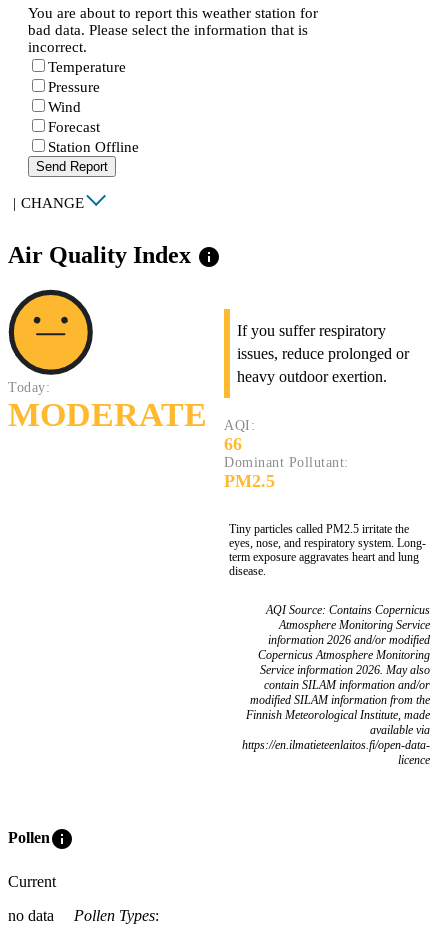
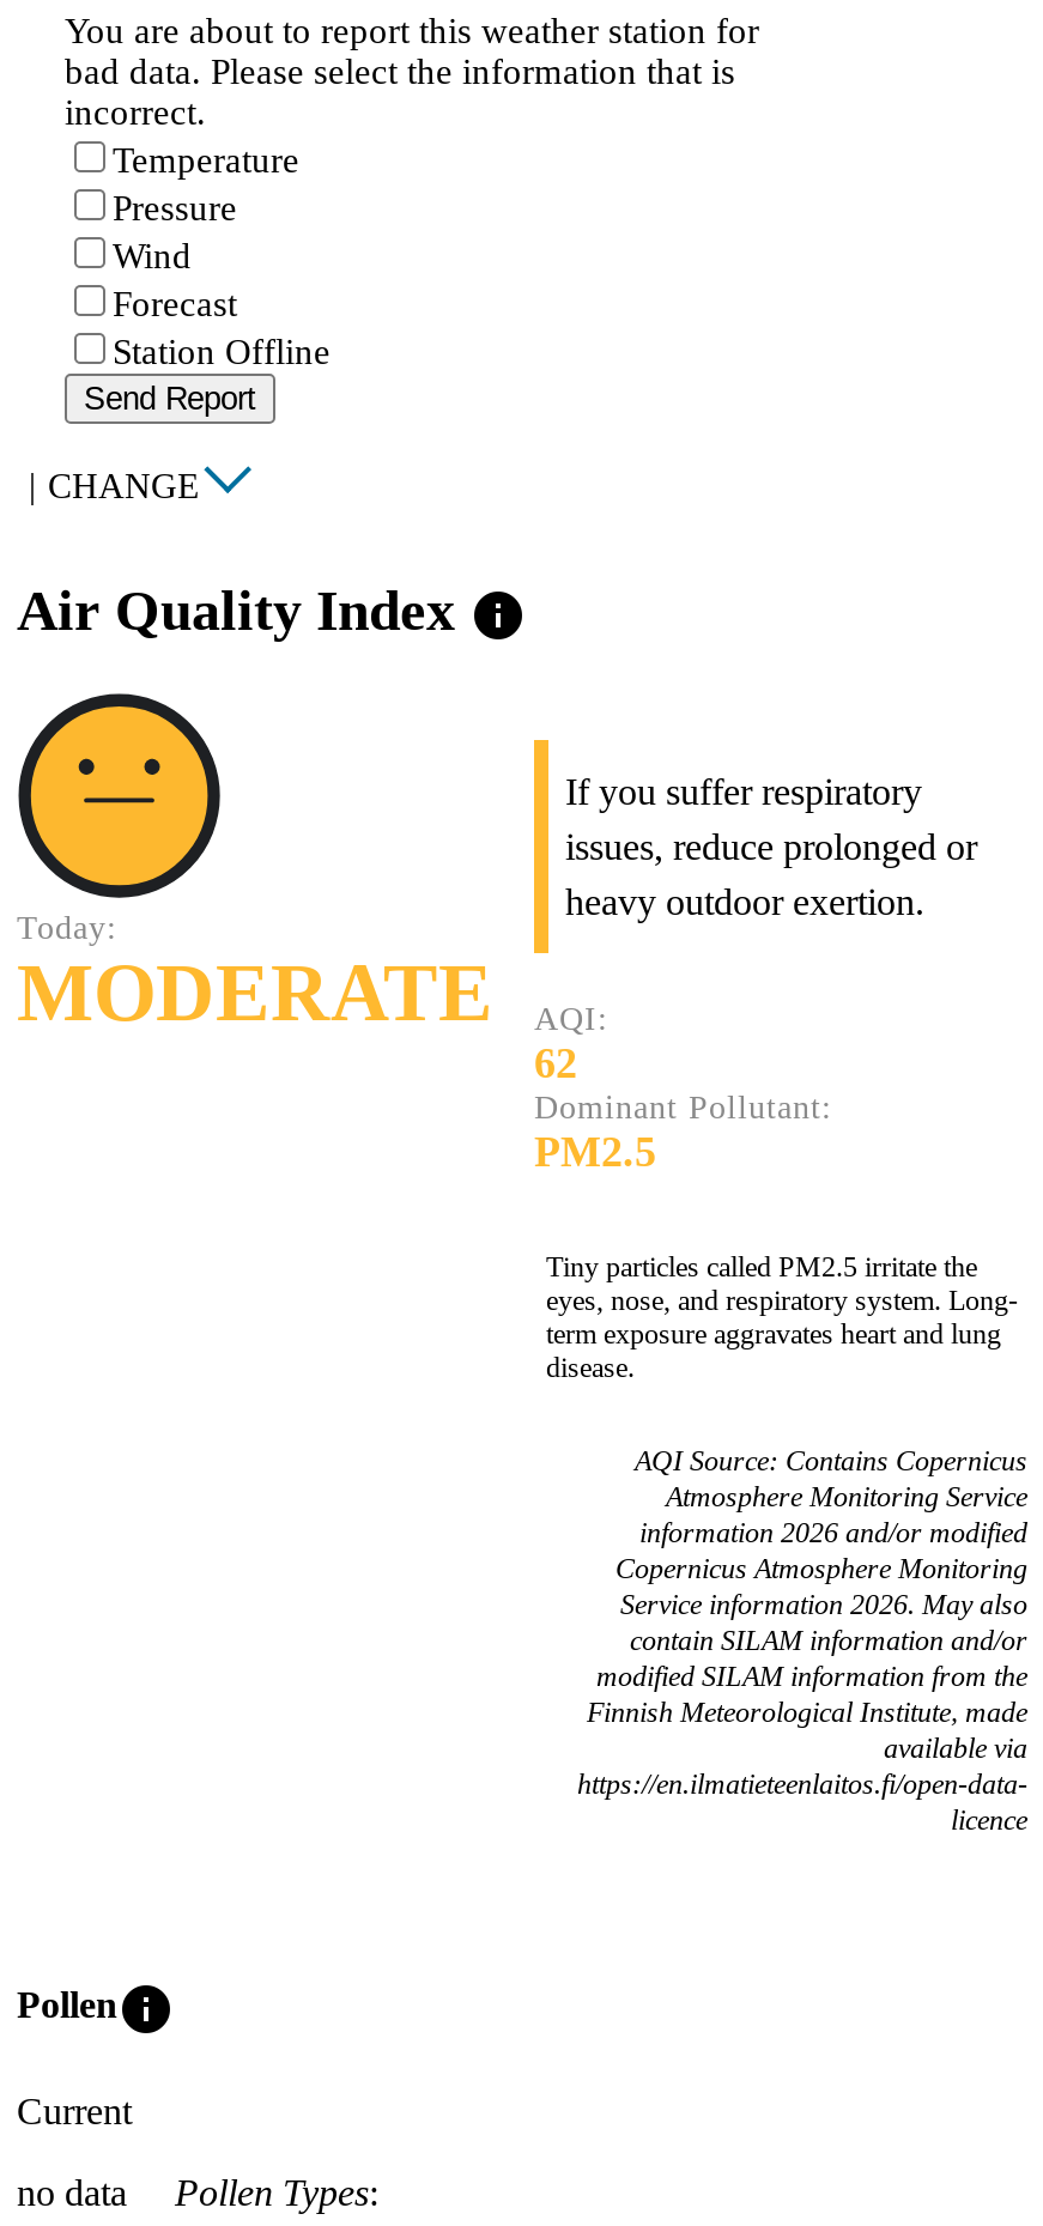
- 66
+ 62
